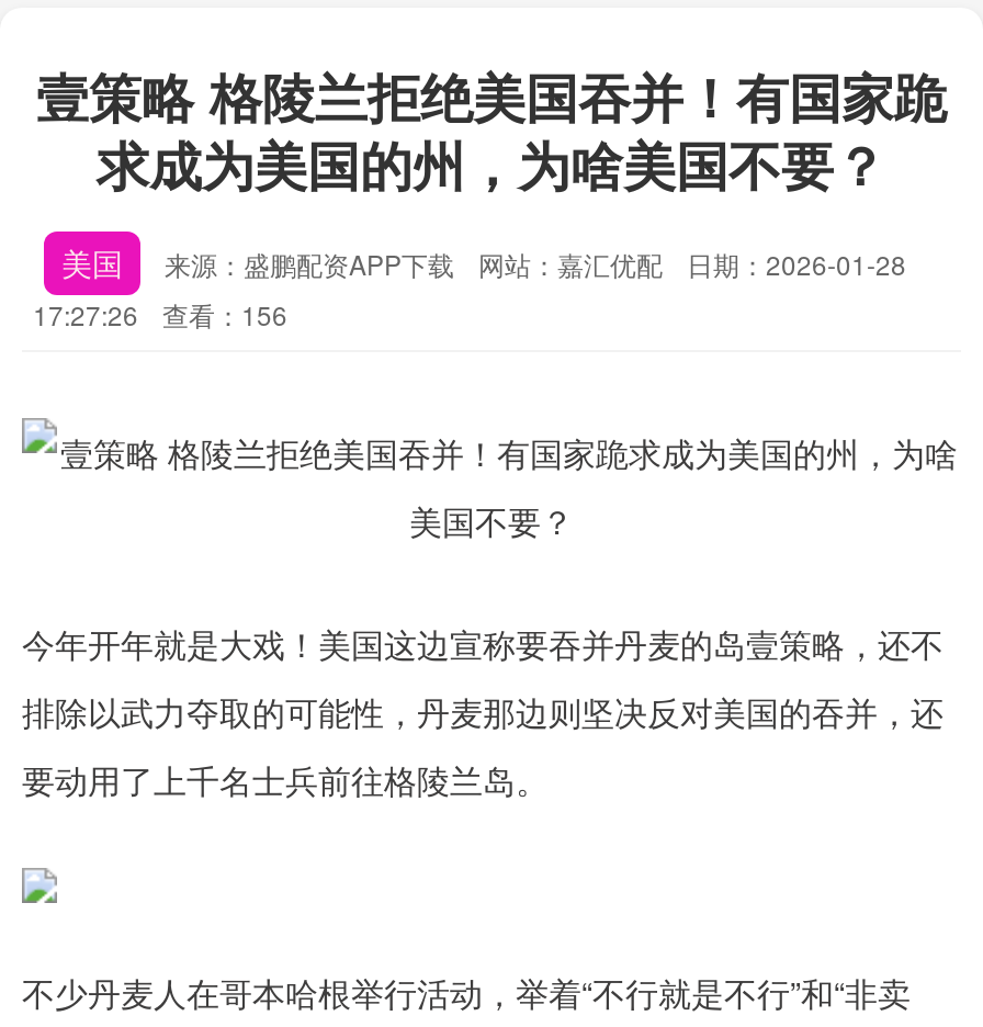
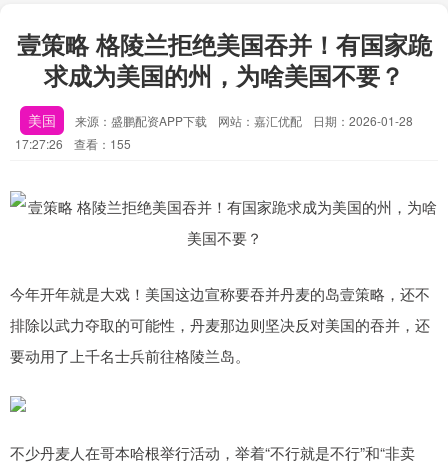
- 17:27:26 查看：156
+ 17:27:26 查看：155
